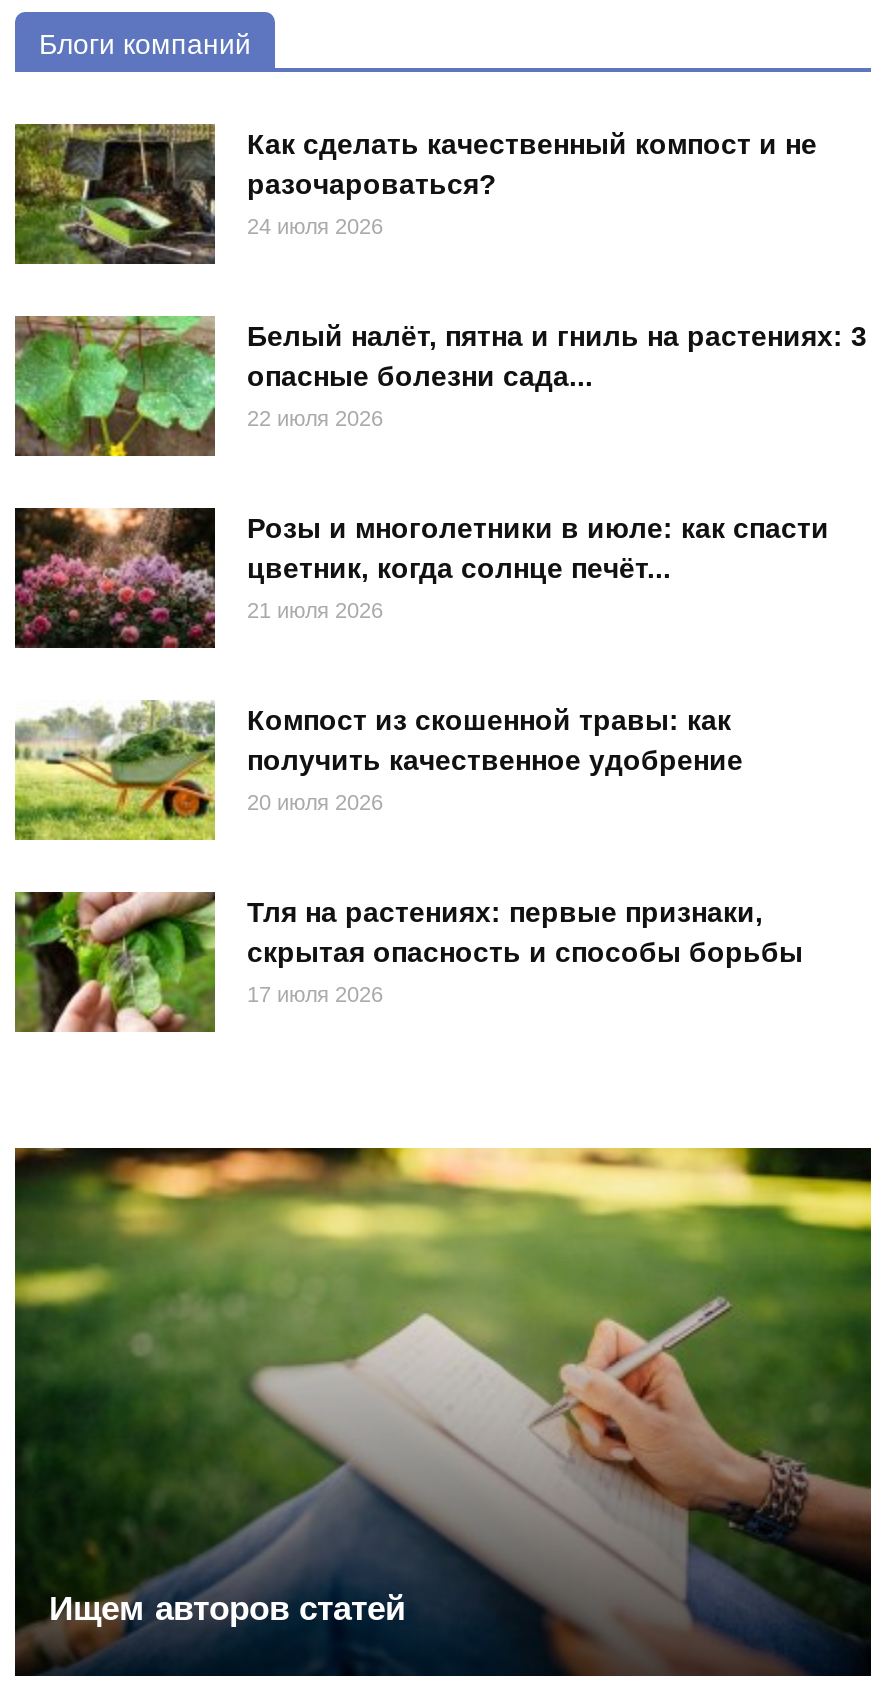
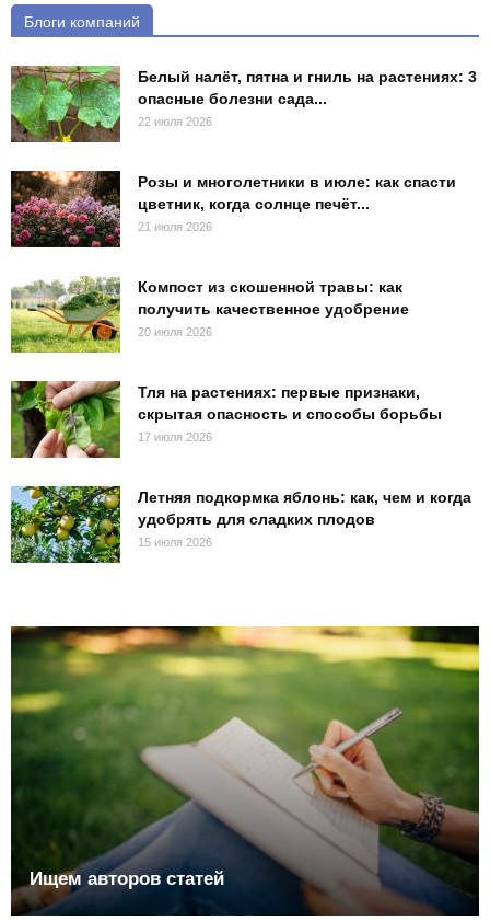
- [image]
- Как сделать качественный компост и не
- разочароваться?
- 24 июля 2026

moved up: [image] | Белый налёт, пятна и гниль на растениях: 3 | опасные болезни сада... | ... | скрытая опасность и способы борьбы | 17 июля 2026

+ [image]
+ Летняя подкормка яблонь: как, чем и когда
+ удобрять для сладких плодов
+ 15 июля 2026
